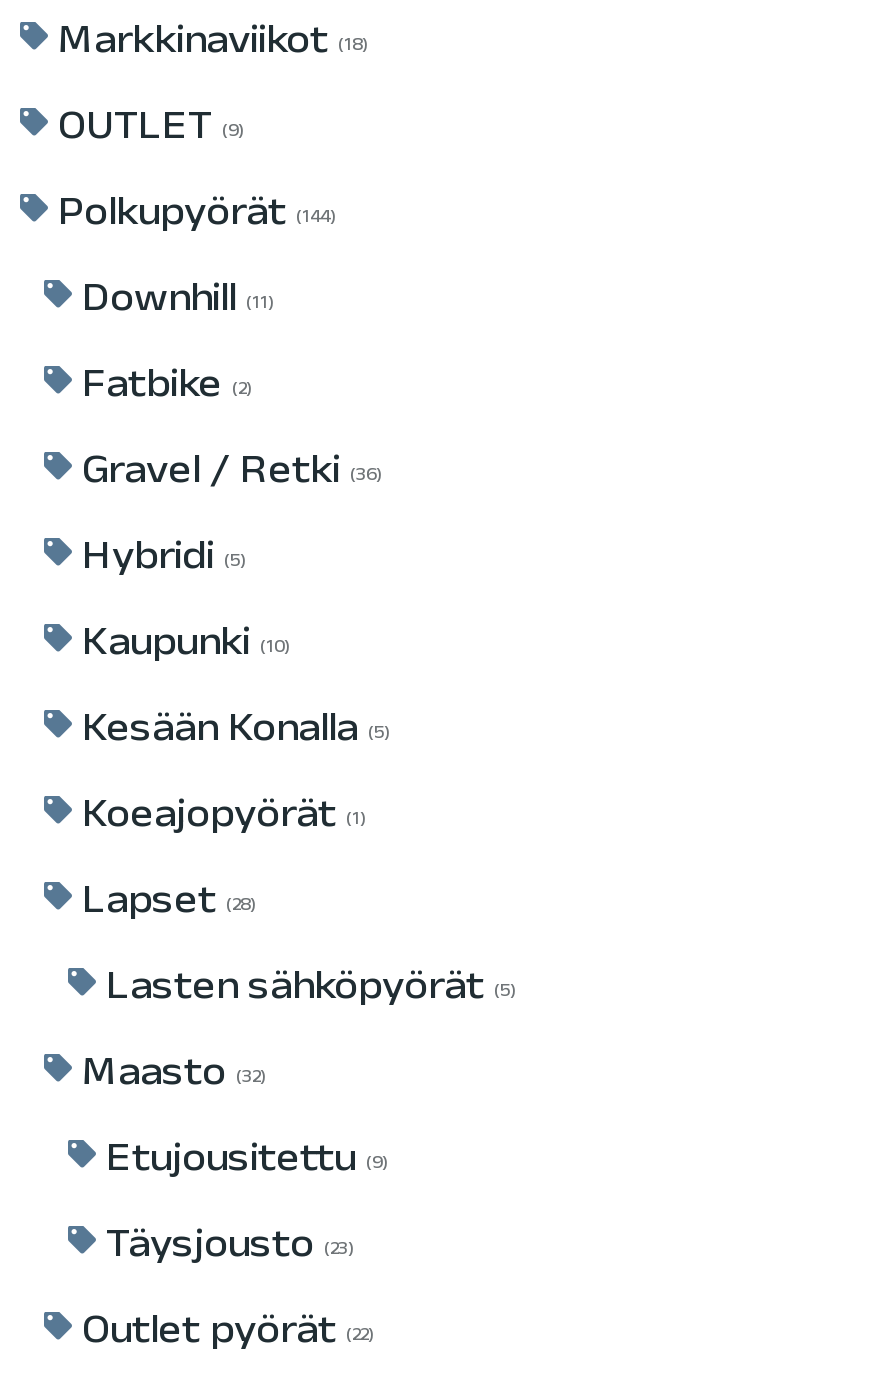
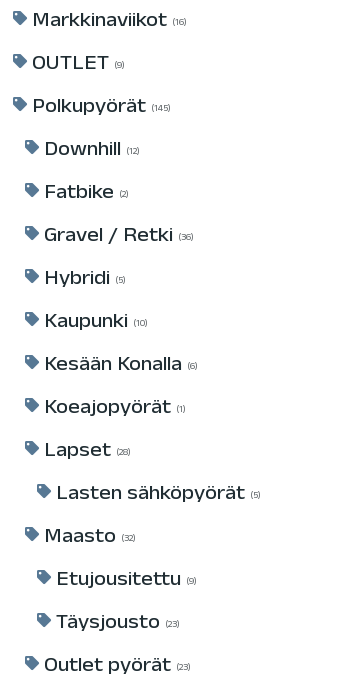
- Markkinaviikot 18
+ Markkinaviikot 16

- Polkupyörät 144
+ Polkupyörät 145

- Downhill 11
+ Downhill 12

- Kesään Konalla 5
+ Kesään Konalla 6

- Outlet pyörät 22
+ Outlet pyörät 23
